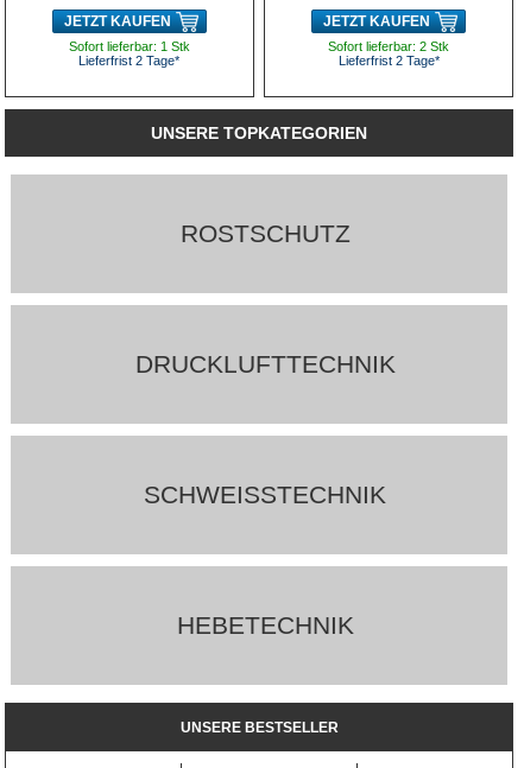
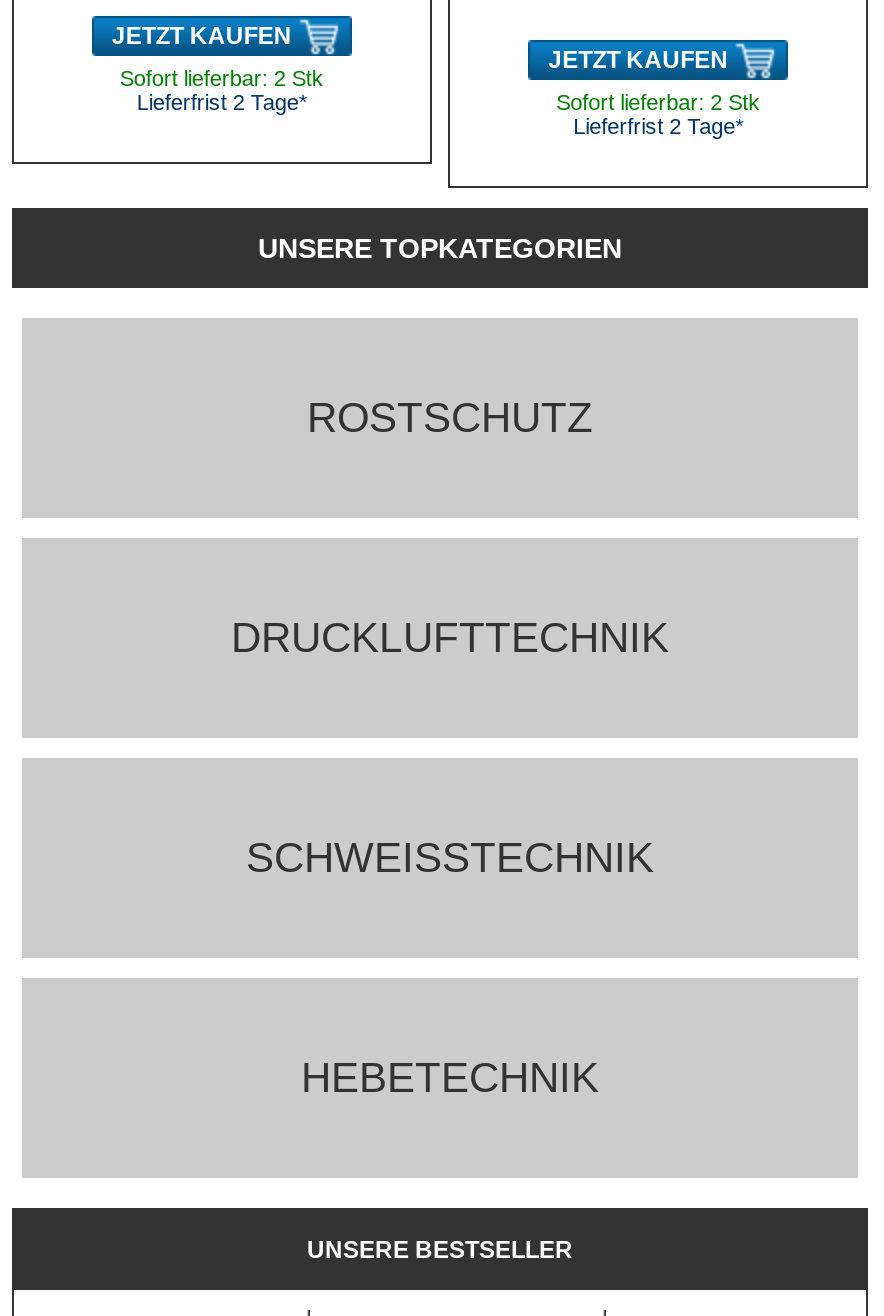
- Sofort lieferbar: 1 Stk
+ Sofort lieferbar: 2 Stk
